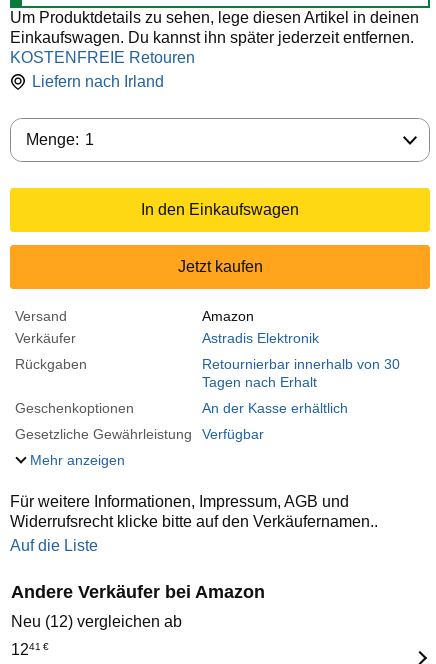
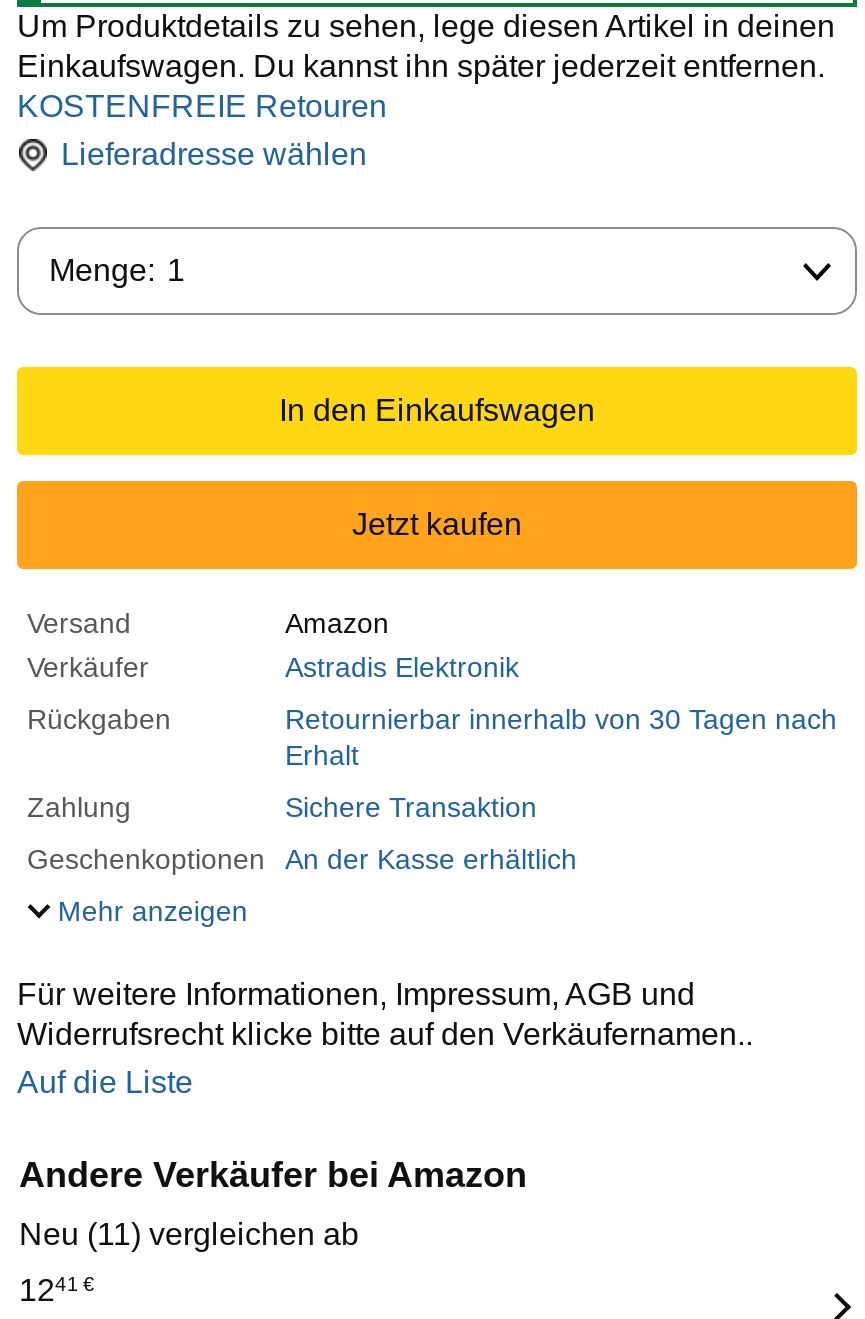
- Liefern nach Irland
+ Lieferadresse wählen

- Retournierbar innerhalb von 30
- Tagen nach Erhalt
+ Retournierbar innerhalb von 30 Tagen nach
+ Erhalt
+ Zahlung
+ Sichere Transaktion

moved down: Geschenkoptionen | An der Kasse erhältlich

- Gesetzliche Gewährleistung
- Verfügbar

- Neu (12) vergleichen ab
+ Neu (11) vergleichen ab
